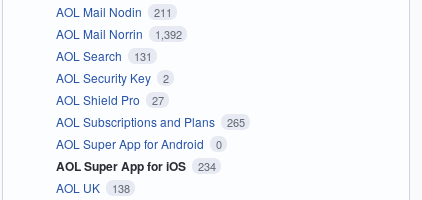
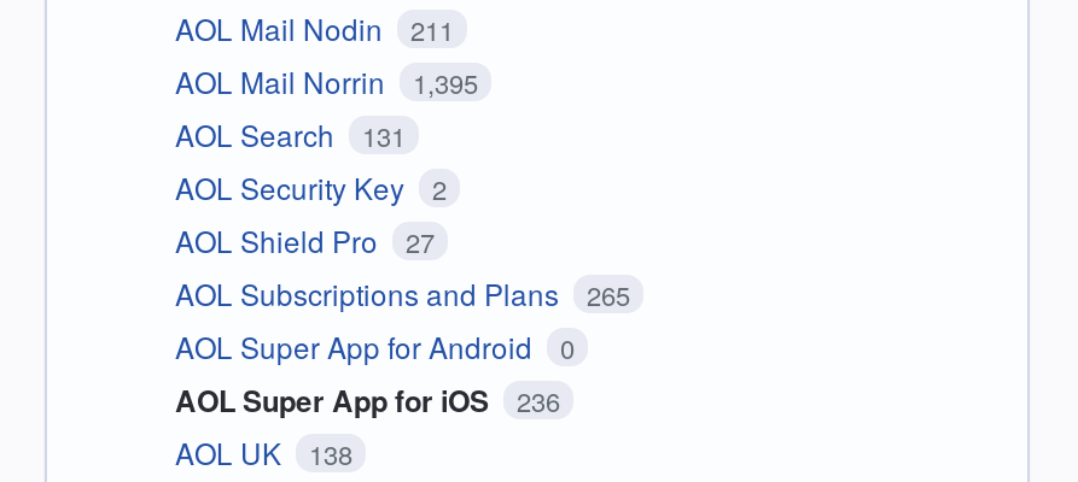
- AOL Mail Norrin 1,392
+ AOL Mail Norrin 1,395

- AOL Super App for iOS 234
+ AOL Super App for iOS 236
